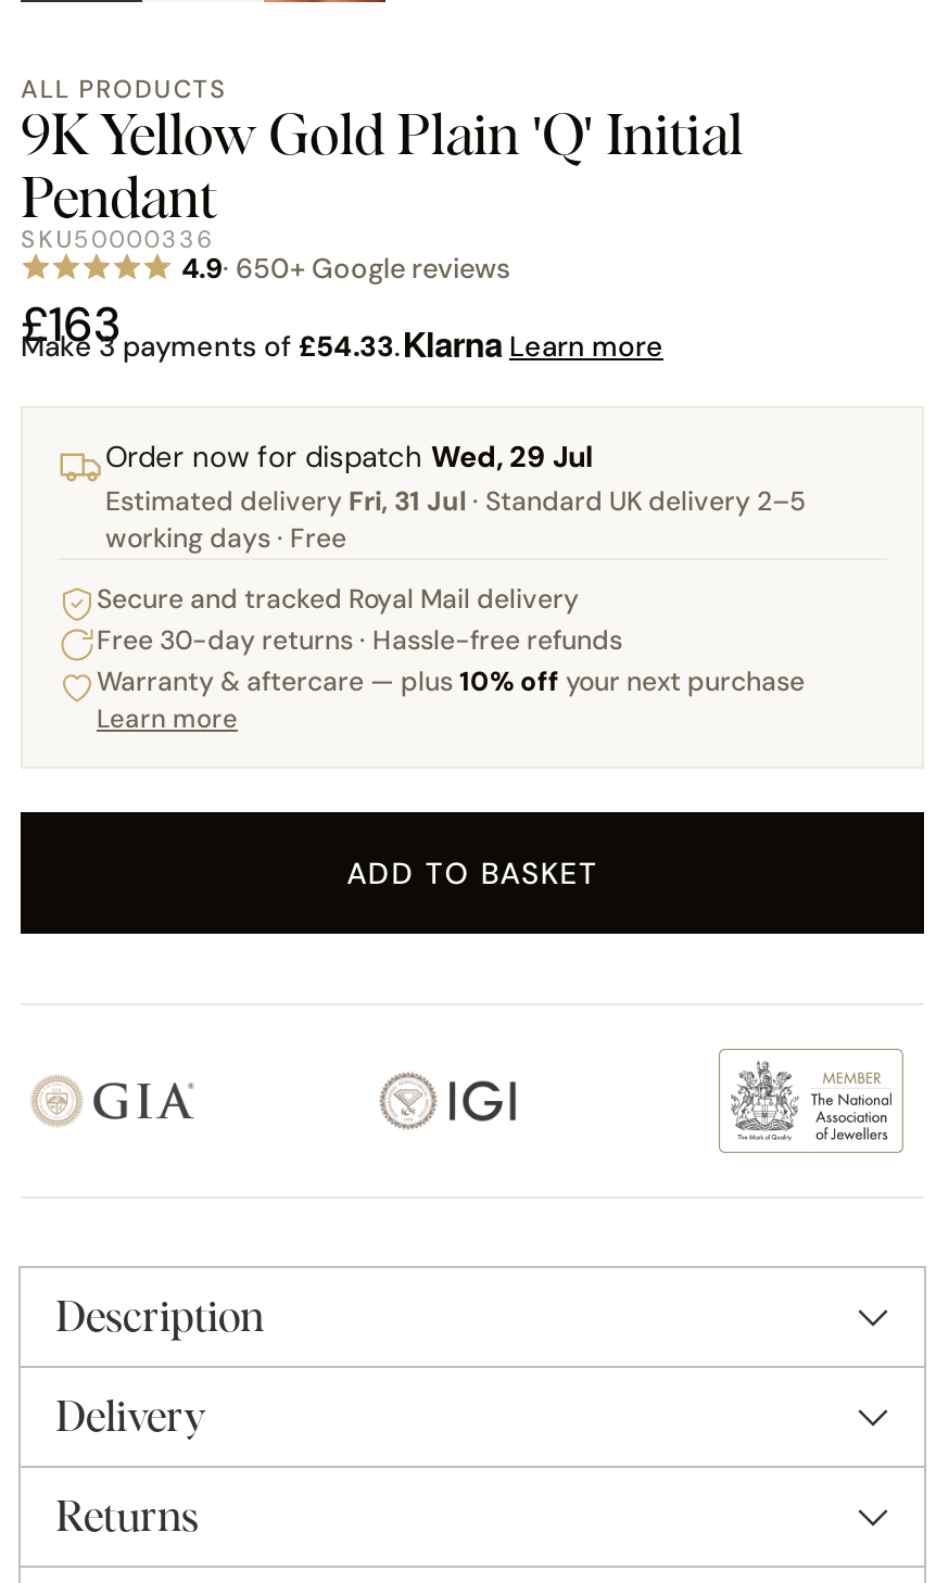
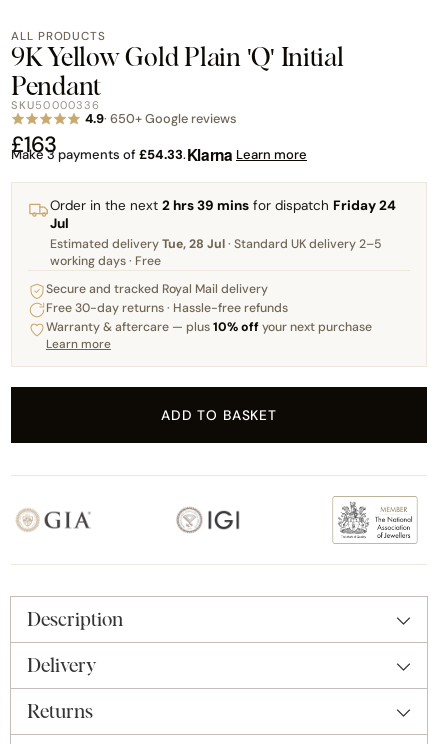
- Order now for dispatch Wed, 29 Jul
- Estimated delivery Fri, 31 Jul · Standard UK delivery 2–5
+ Order in the next 2 hrs 39 mins for dispatch Friday 24
+ Jul
+ Estimated delivery Tue, 28 Jul · Standard UK delivery 2–5
